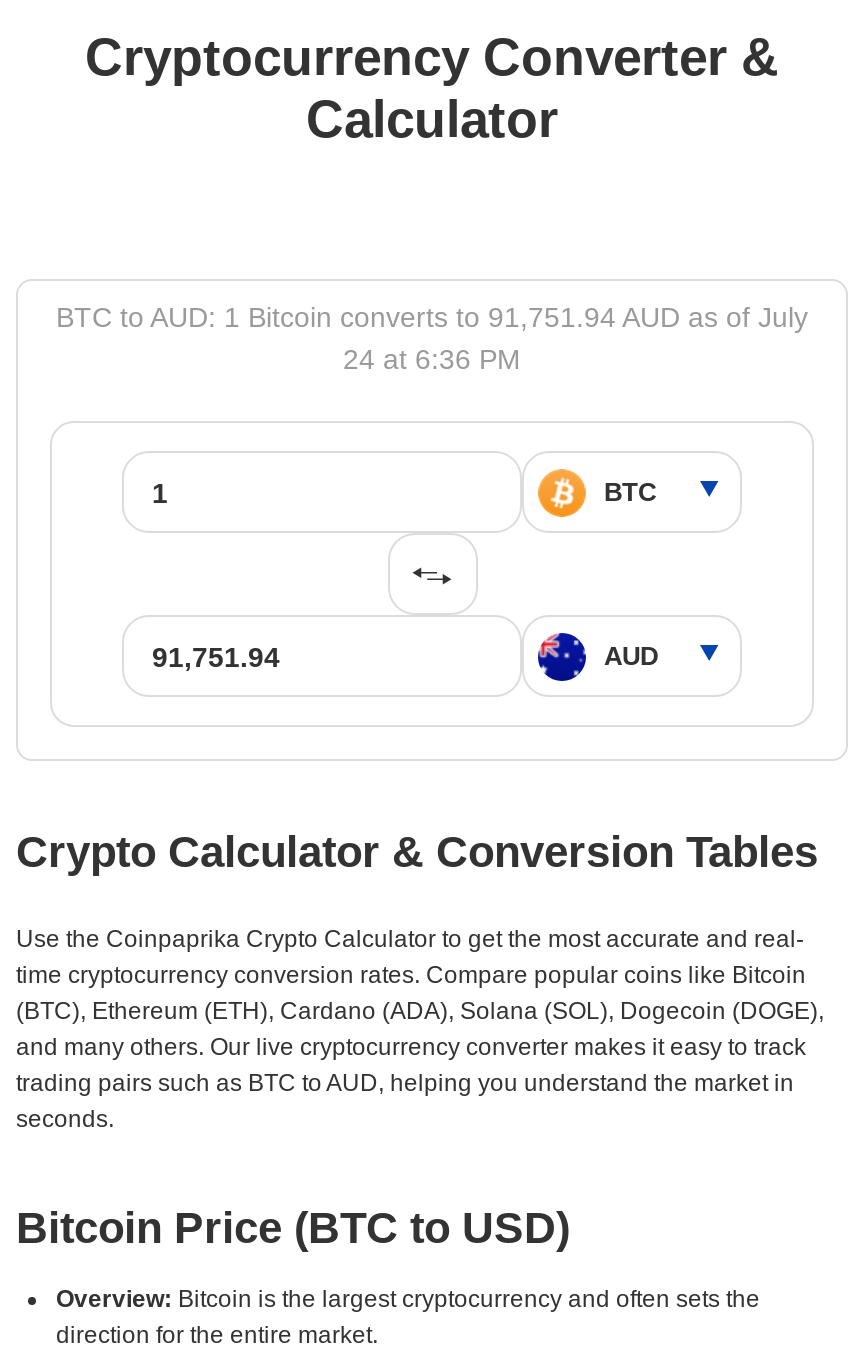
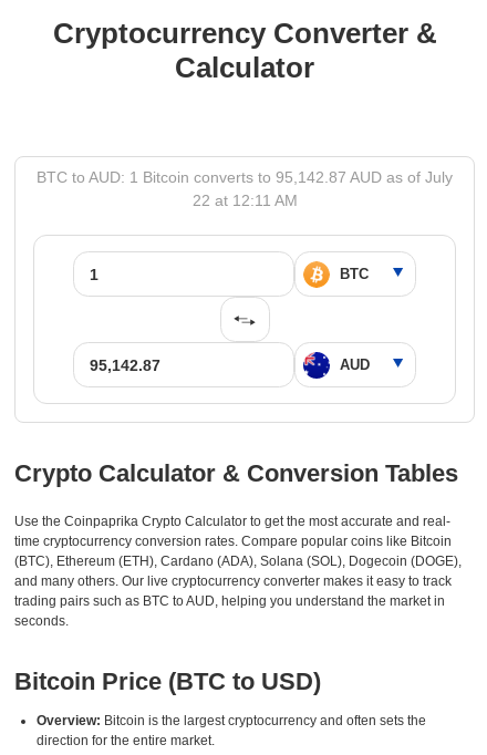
- BTC to AUD: 1 Bitcoin converts to 91,751.94 AUD as of July
+ BTC to AUD: 1 Bitcoin converts to 95,142.87 AUD as of July

- 24 at 6:36 PM
+ 22 at 12:11 AM
